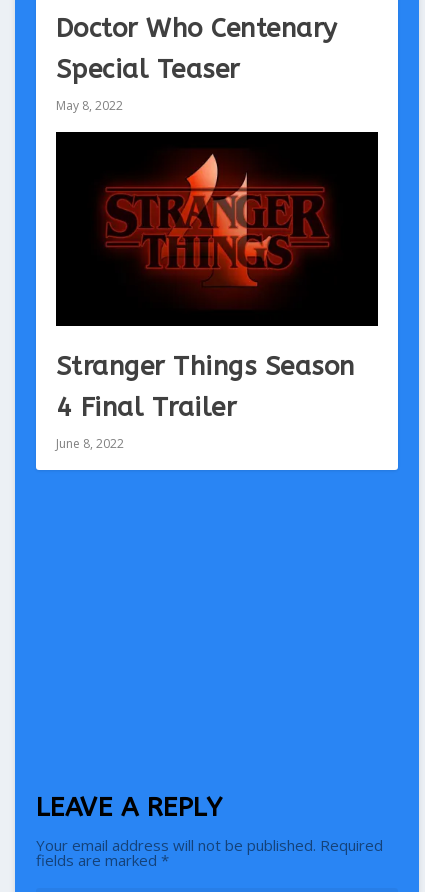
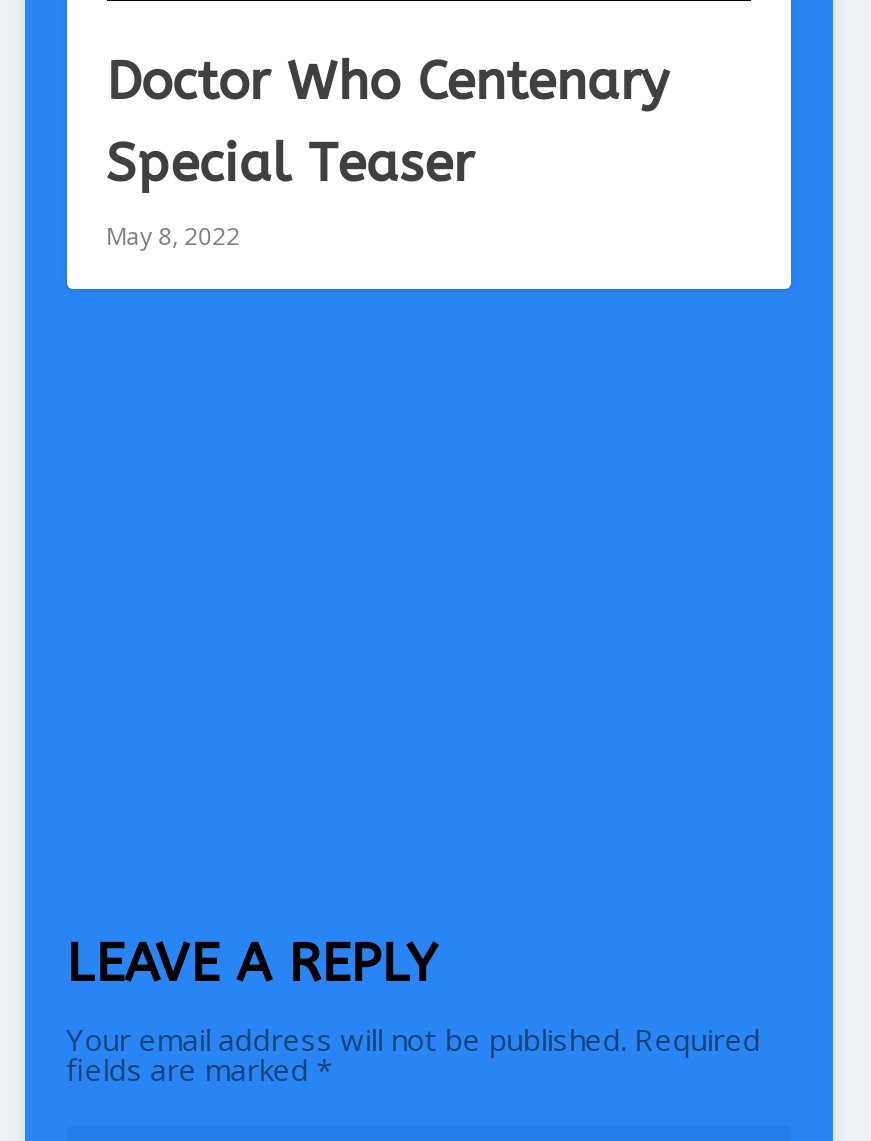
- [image]
- Stranger Things Season
- 4 Final Trailer
- June 8, 2022
